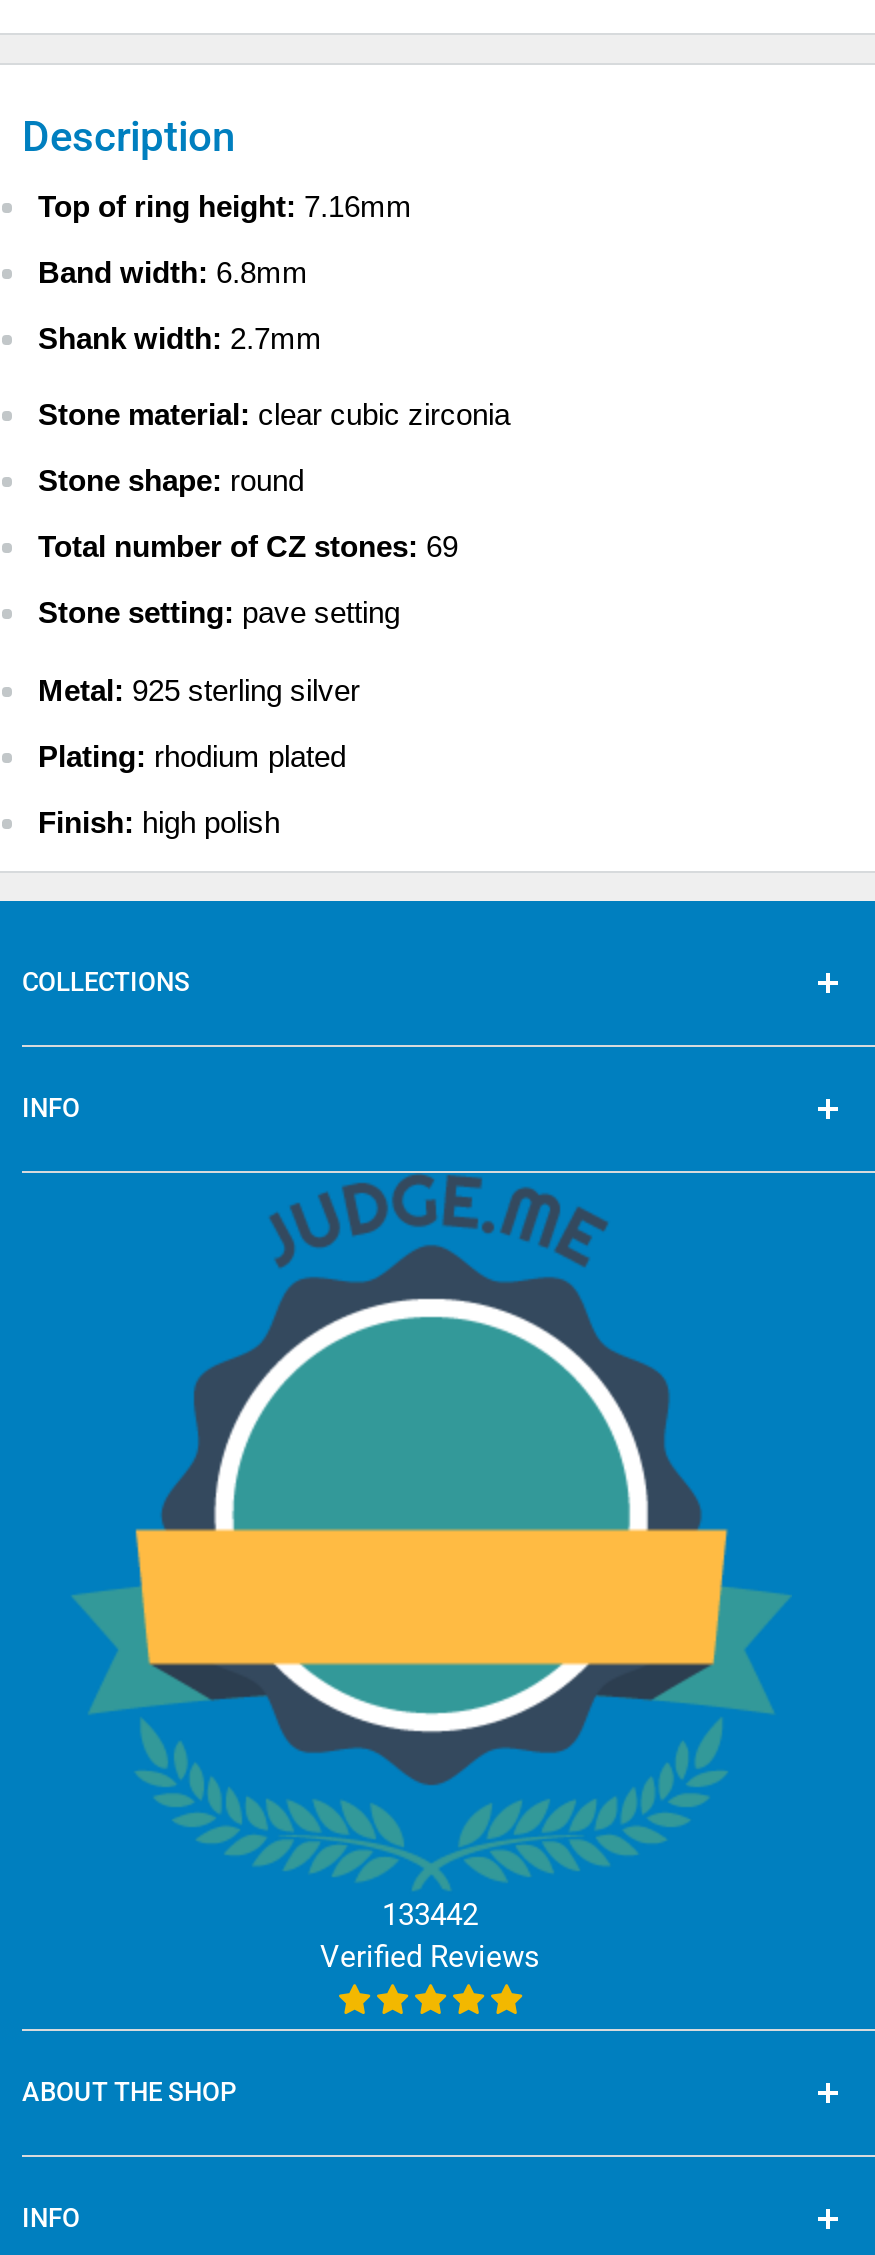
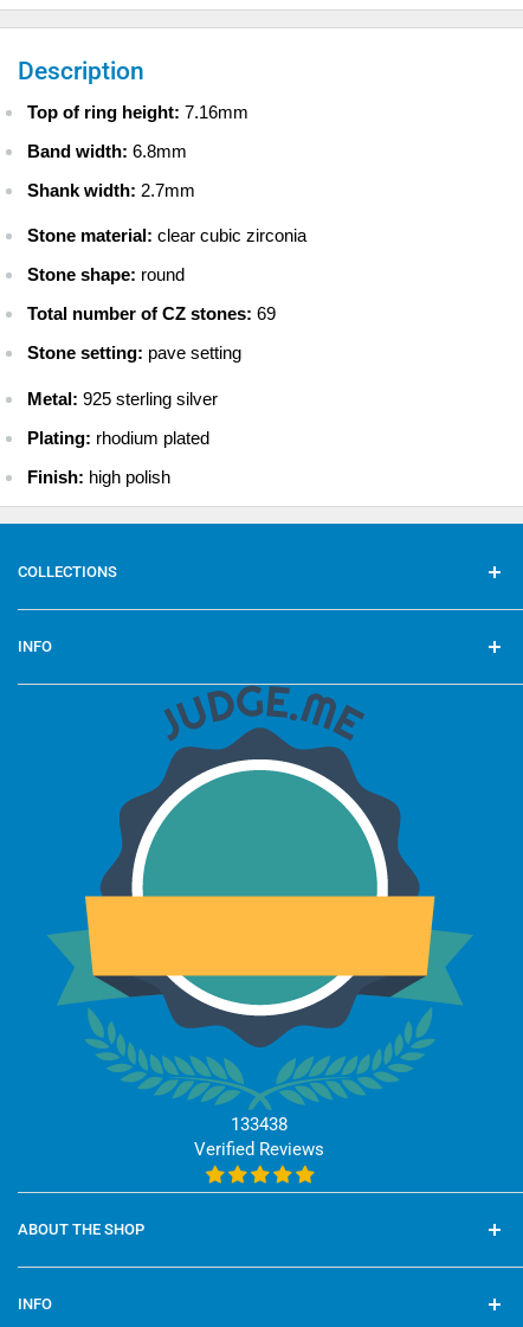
- 133442
+ 133438
